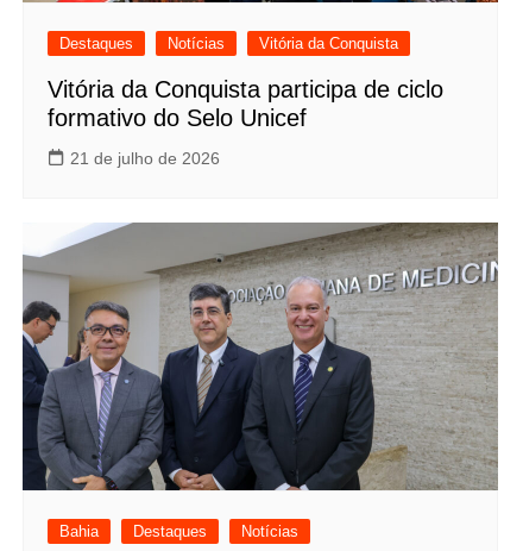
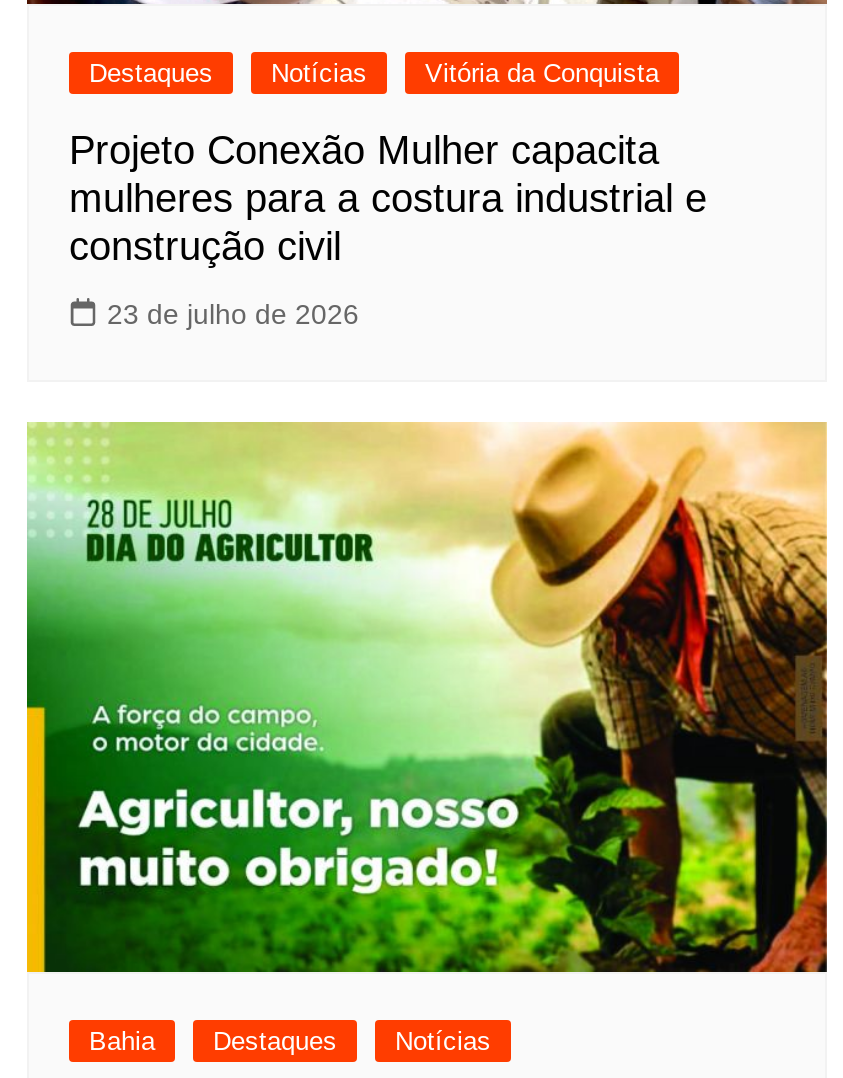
- Vitória da Conquista participa de ciclo
- formativo do Selo Unicef
+ Projeto Conexão Mulher capacita
+ mulheres para a costura industrial e
+ construção civil

- 21 de julho de 2026
+ 23 de julho de 2026

- [image]
+ [image]
